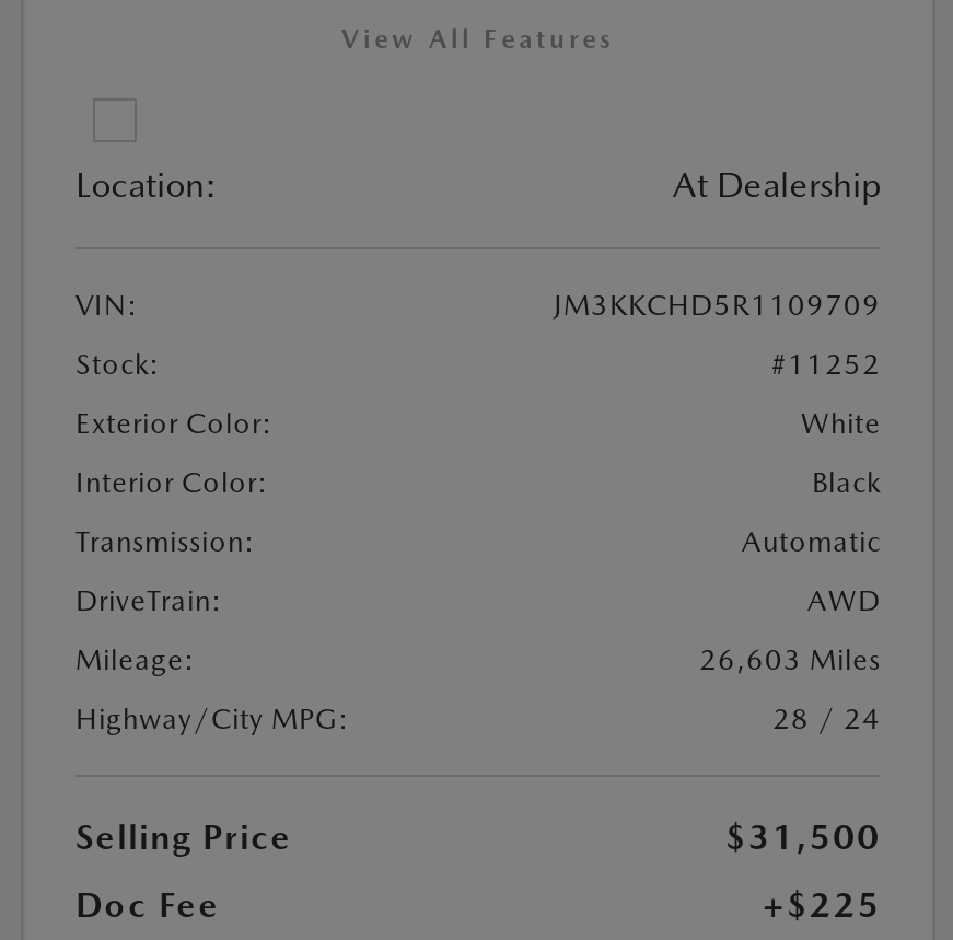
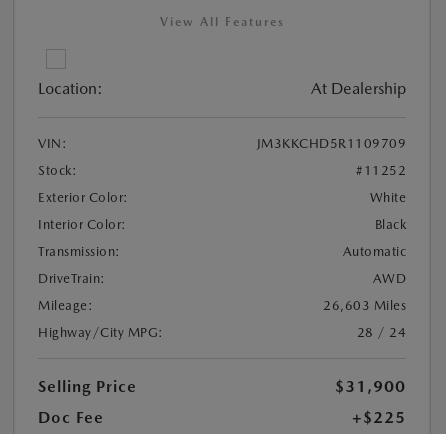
- $31,500
+ $31,900
